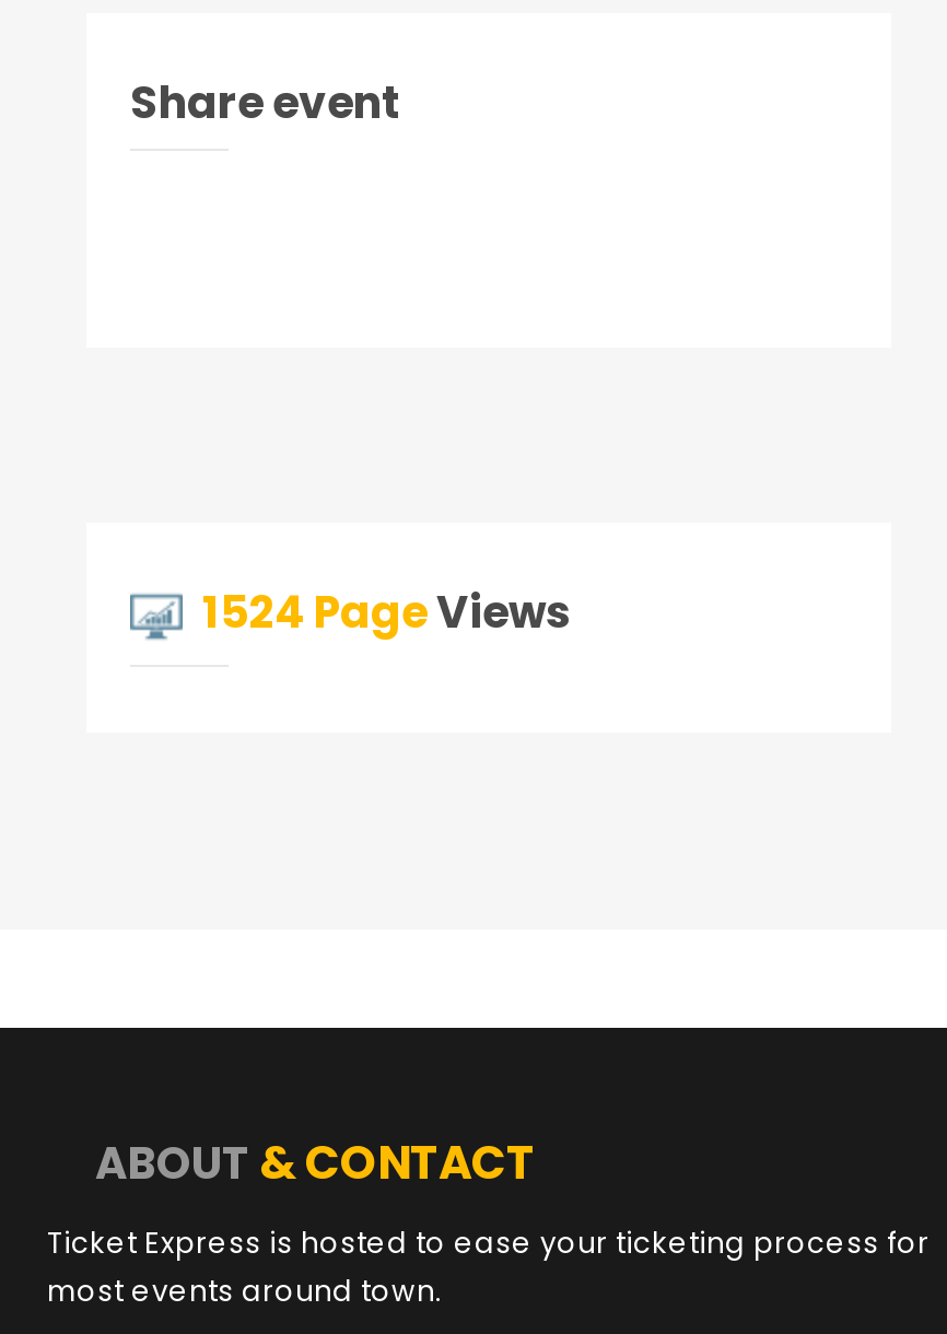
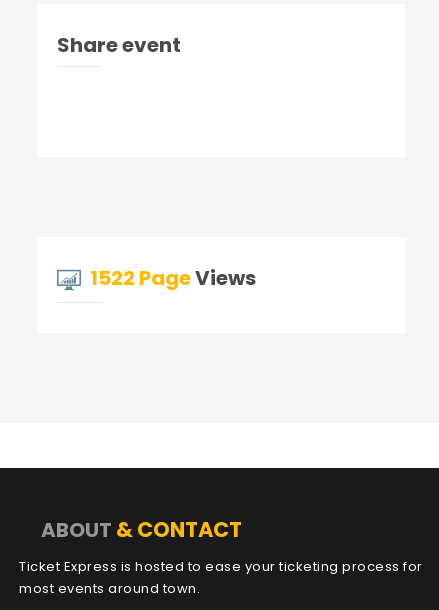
- 1524 PageViews
+ 1522 PageViews
